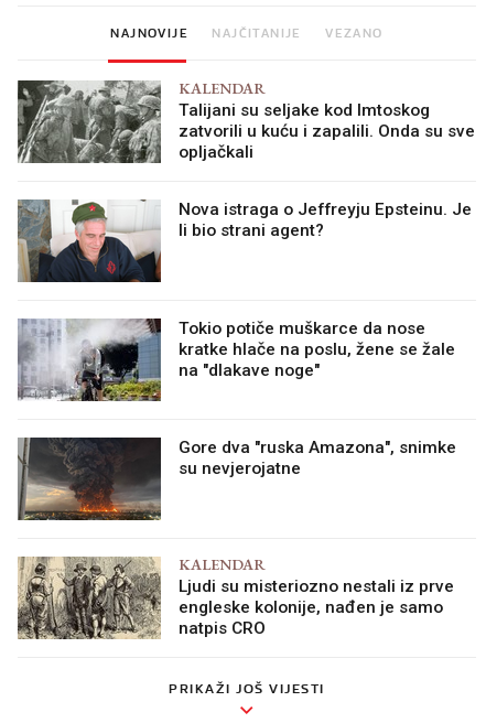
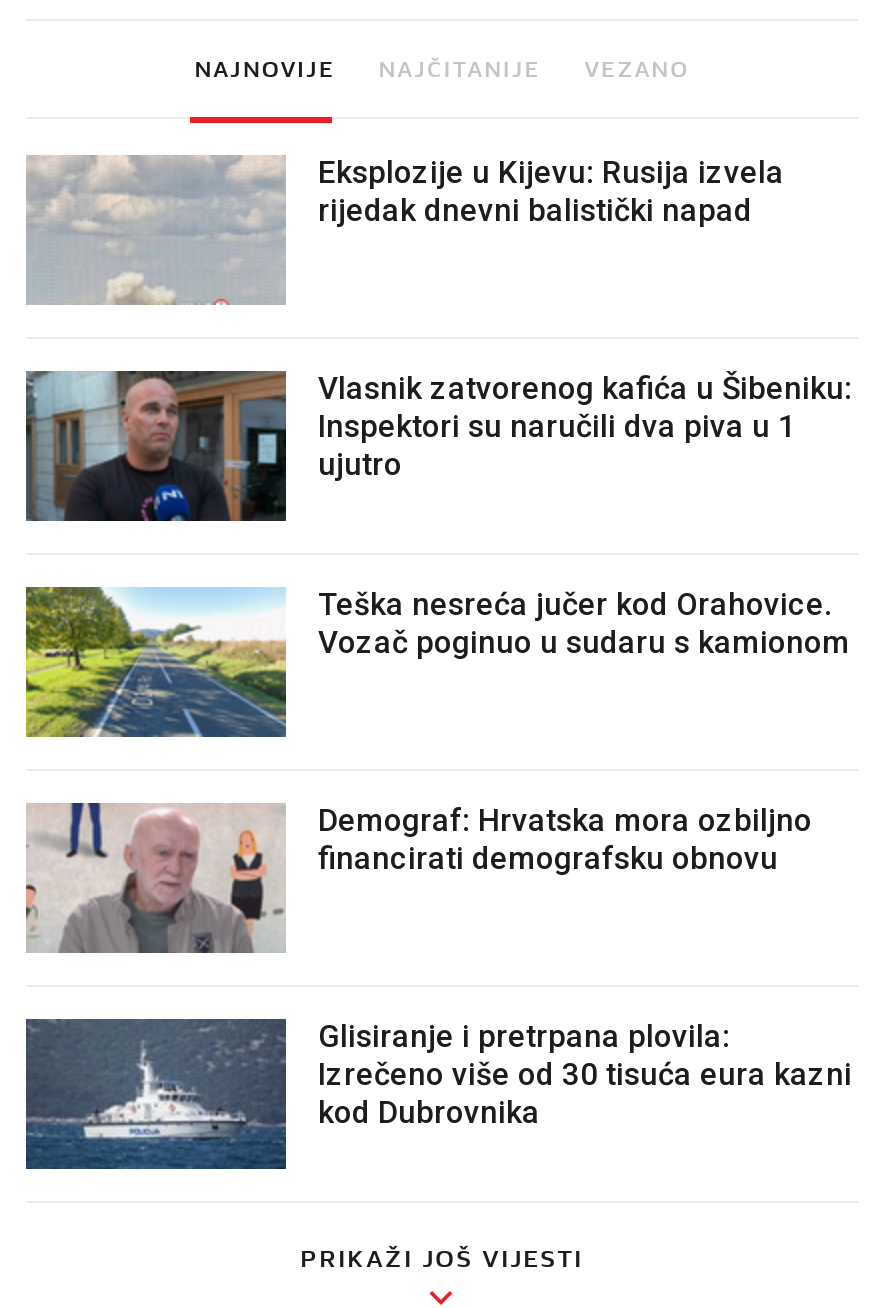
- [image]
- KALENDAR
- Talijani su seljake kod Imtoskog
- zatvorili u kuću i zapalili. Onda su sve
- opljačkali
+ [image]
+ Eksplozije u Kijevu: Rusija izvela
+ rijedak dnevni balistički napad

- [image]
- Nova istraga o Jeffreyju Epsteinu. Je
- li bio strani agent?
+ [image]
+ Vlasnik zatvorenog kafića u Šibeniku:
+ Inspektori su naručili dva piva u 1
+ ujutro

- [image]
- Tokio potiče muškarce da nose
- kratke hlače na poslu, žene se žale
- na "dlakave noge"
+ [image]
+ Teška nesreća jučer kod Orahovice.
+ Vozač poginuo u sudaru s kamionom

- [image]
- Gore dva "ruska Amazona", snimke
- su nevjerojatne
+ [image]
+ Demograf: Hrvatska mora ozbiljno
+ financirati demografsku obnovu

- [image]
- KALENDAR
- Ljudi su misteriozno nestali iz prve
- engleske kolonije, nađen je samo
- natpis CRO
+ [image]
+ Glisiranje i pretrpana plovila:
+ Izrečeno više od 30 tisuća eura kazni
+ kod Dubrovnika
